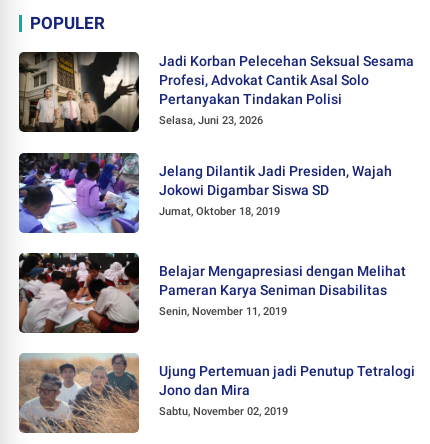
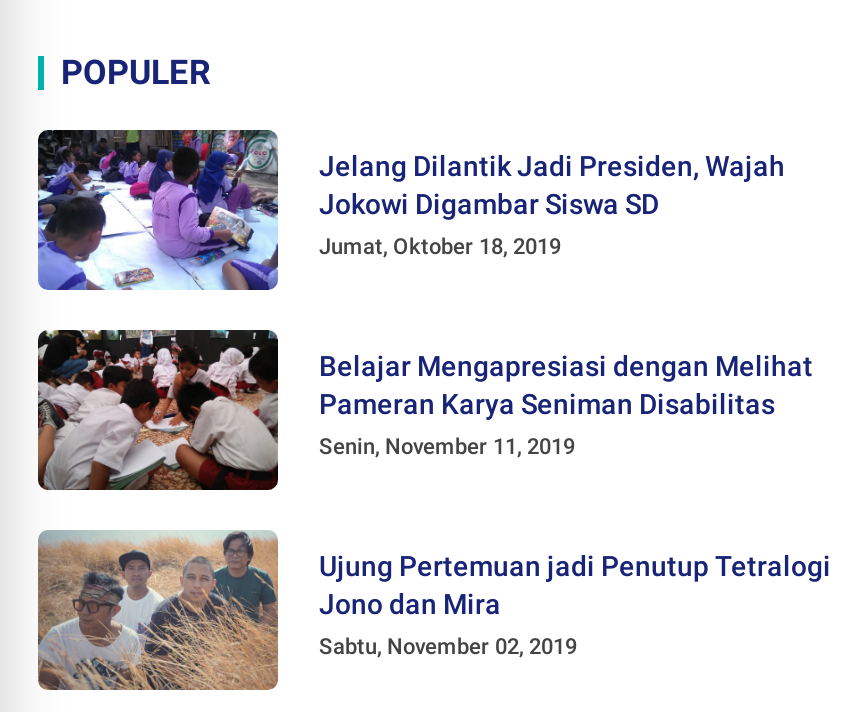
- [image]
- Jadi Korban Pelecehan Seksual Sesama
- Profesi, Advokat Cantik Asal Solo
- Pertanyakan Tindakan Polisi
- Selasa, Juni 23, 2026
